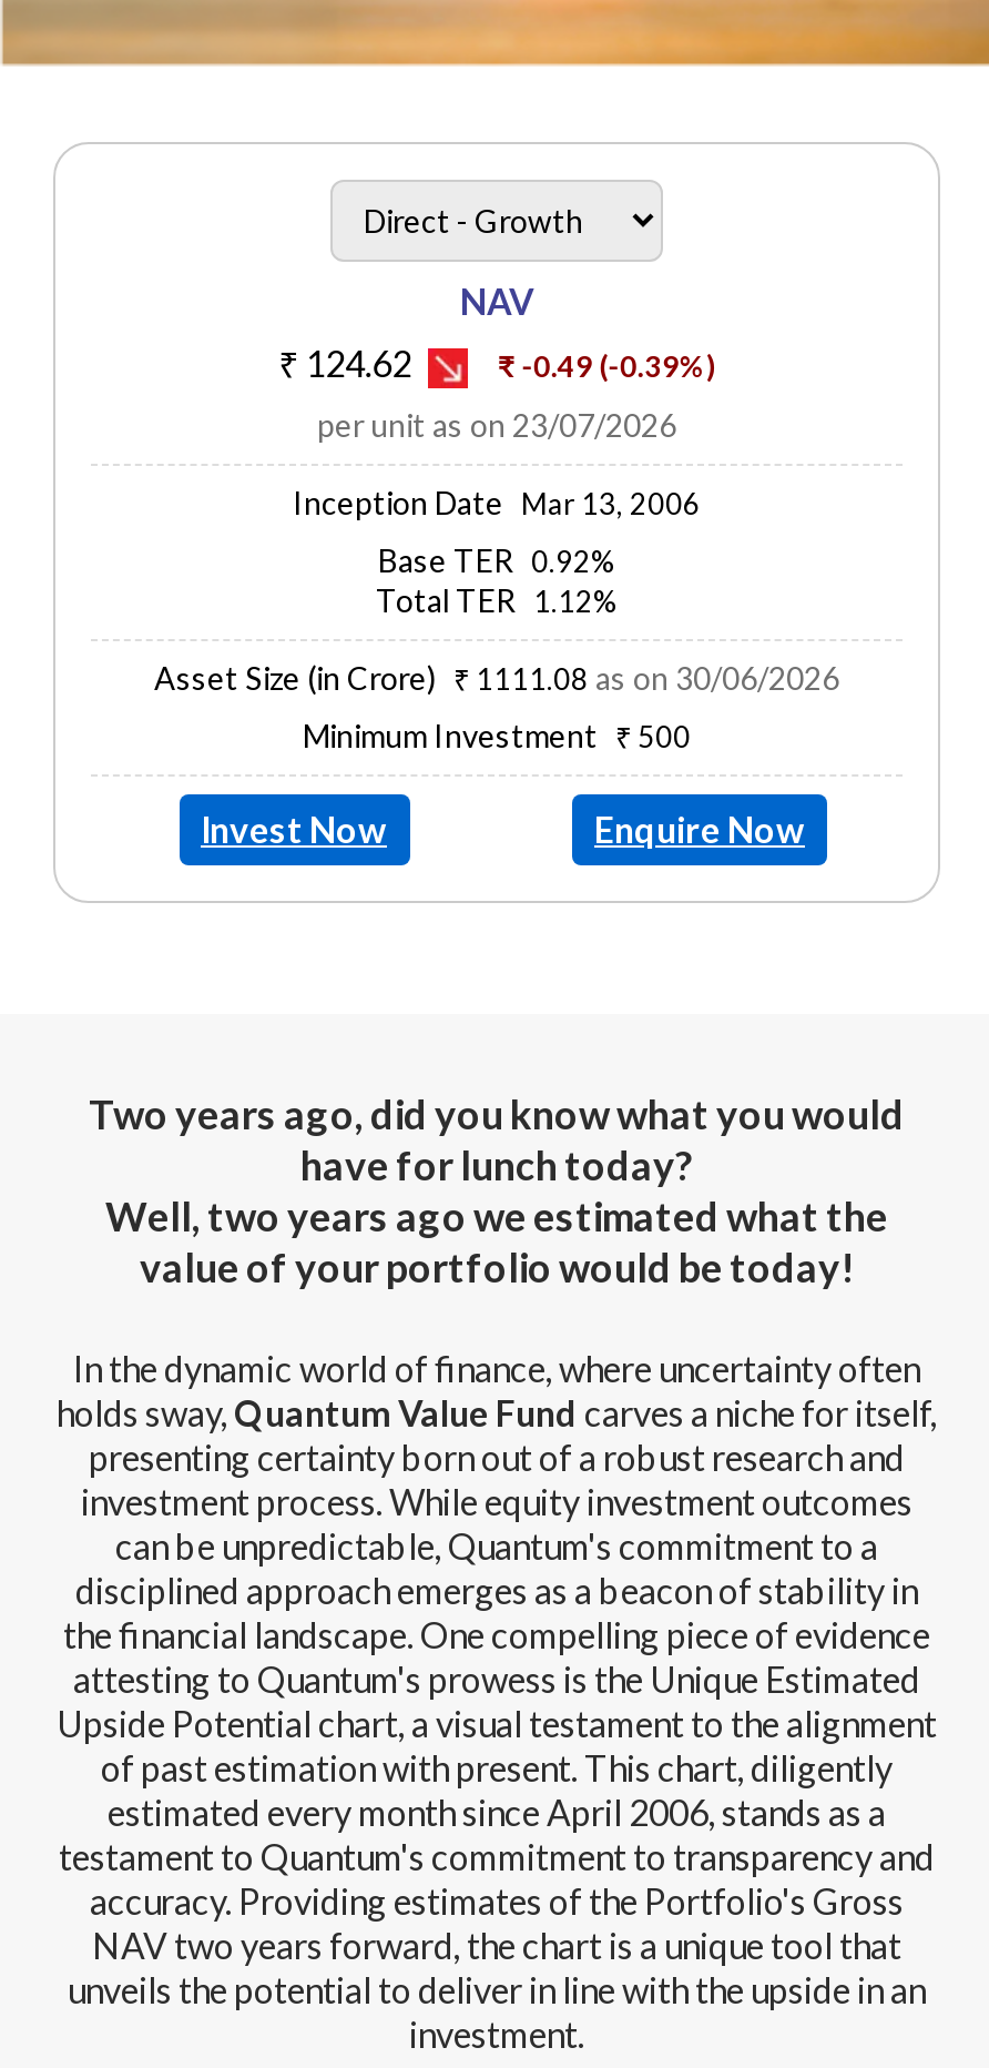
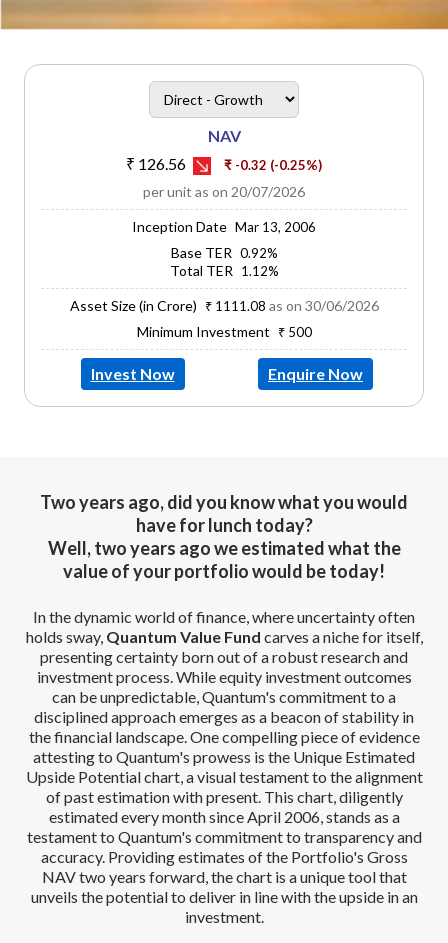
- ₹ 124.62
+ ₹ 126.56

- ₹ -0.49 (-0.39%)
+ ₹ -0.32 (-0.25%)

- per unit as on 23/07/2026
+ per unit as on 20/07/2026
